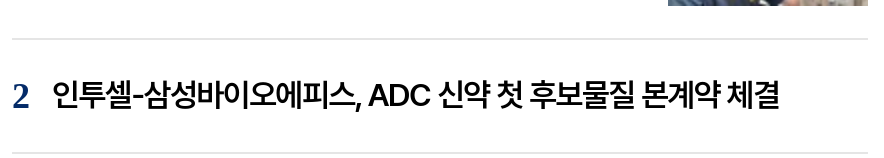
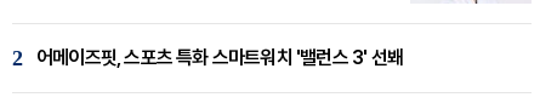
- 인투셀-삼성바이오에피스, ADC 신약 첫 후보물질 본계약 체결
+ 어메이즈핏, 스포츠 특화 스마트워치 '밸런스 3' 선봬
